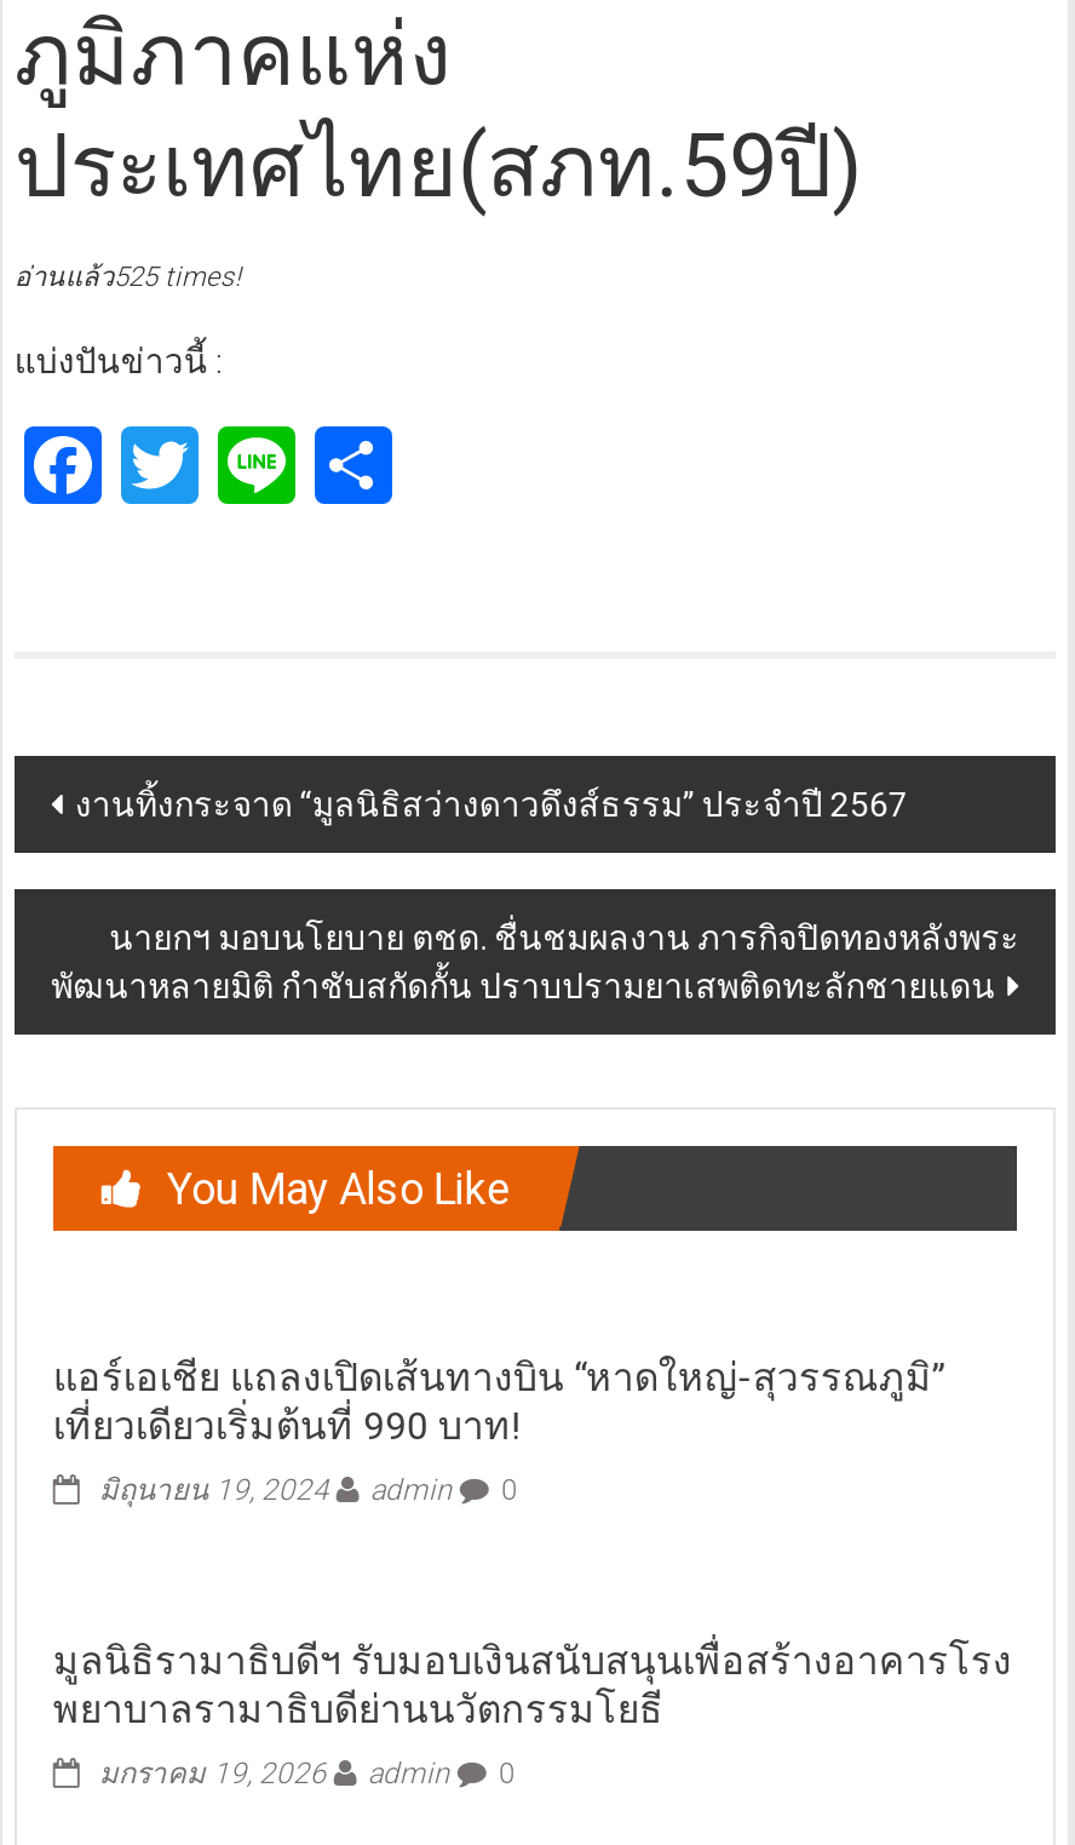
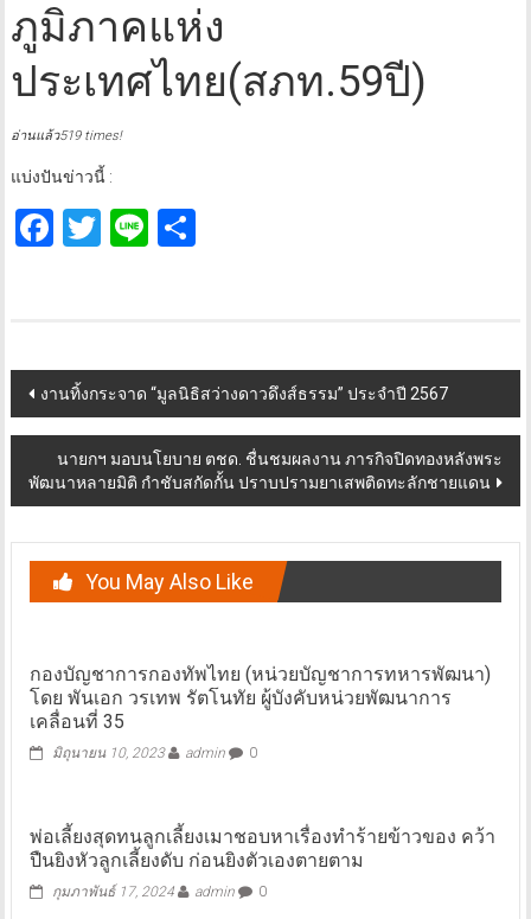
- อ่านแล้ว525 times!
+ อ่านแล้ว519 times!

- แอร์เอเชีย แถลงเปิดเส้นทางบิน “หาดใหญ่-สุวรรณภูมิ”
- เที่ยวเดียวเริ่มต้นที่ 990 บาท!
+ กองบัญชาการกองทัพไทย (หน่วยบัญชาการทหารพัฒนา)
+ โดย พันเอก วรเทพ รัตโนทัย ผู้บังคับหน่วยพัฒนาการ
+ เคลื่อนที่ 35

- มิถุนายน 19, 2024
+ มิถุนายน 10, 2023

- มูลนิธิรามาธิบดีฯ รับมอบเงินสนับสนุนเพื่อสร้างอาคารโรง
- พยาบาลรามาธิบดีย่านนวัตกรรมโยธี
+ พ่อเลี้ยงสุดทนลูกเลี้ยงเมาชอบหาเรื่องทำร้ายข้าวของ คว้า
+ ปืนยิงหัวลูกเลี้ยงดับ ก่อนยิงตัวเองตายตาม

- มกราคม 19, 2026
+ กุมภาพันธ์ 17, 2024
